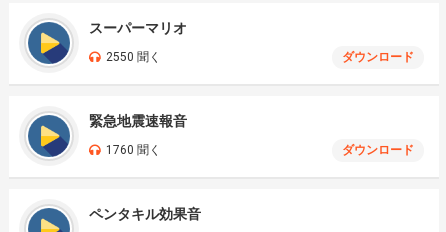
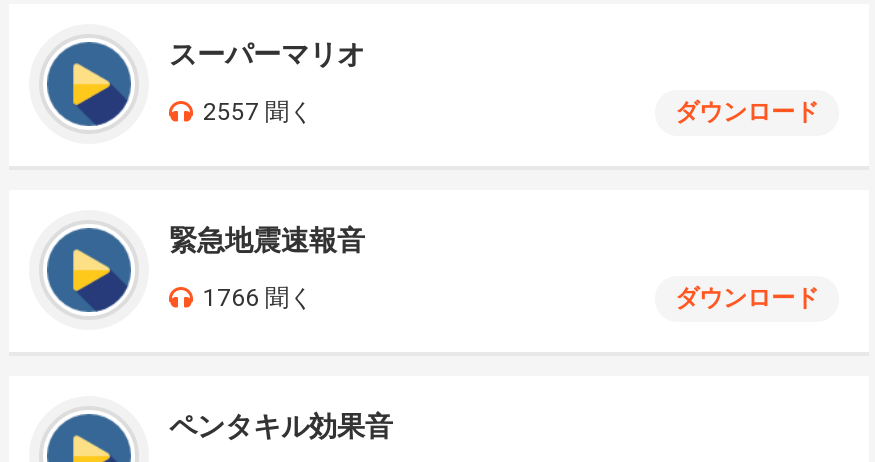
- 2550 聞く
+ 2557 聞く

- 1760 聞く
+ 1766 聞く
